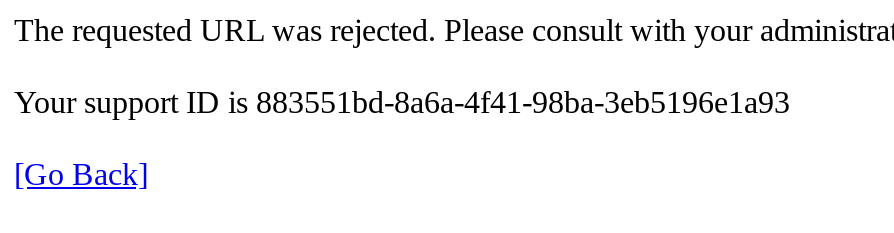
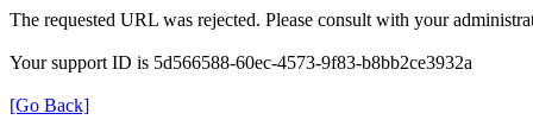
- Your support ID is 883551bd-8a6a-4f41-98ba-3eb5196e1a93
+ Your support ID is 5d566588-60ec-4573-9f83-b8bb2ce3932a
